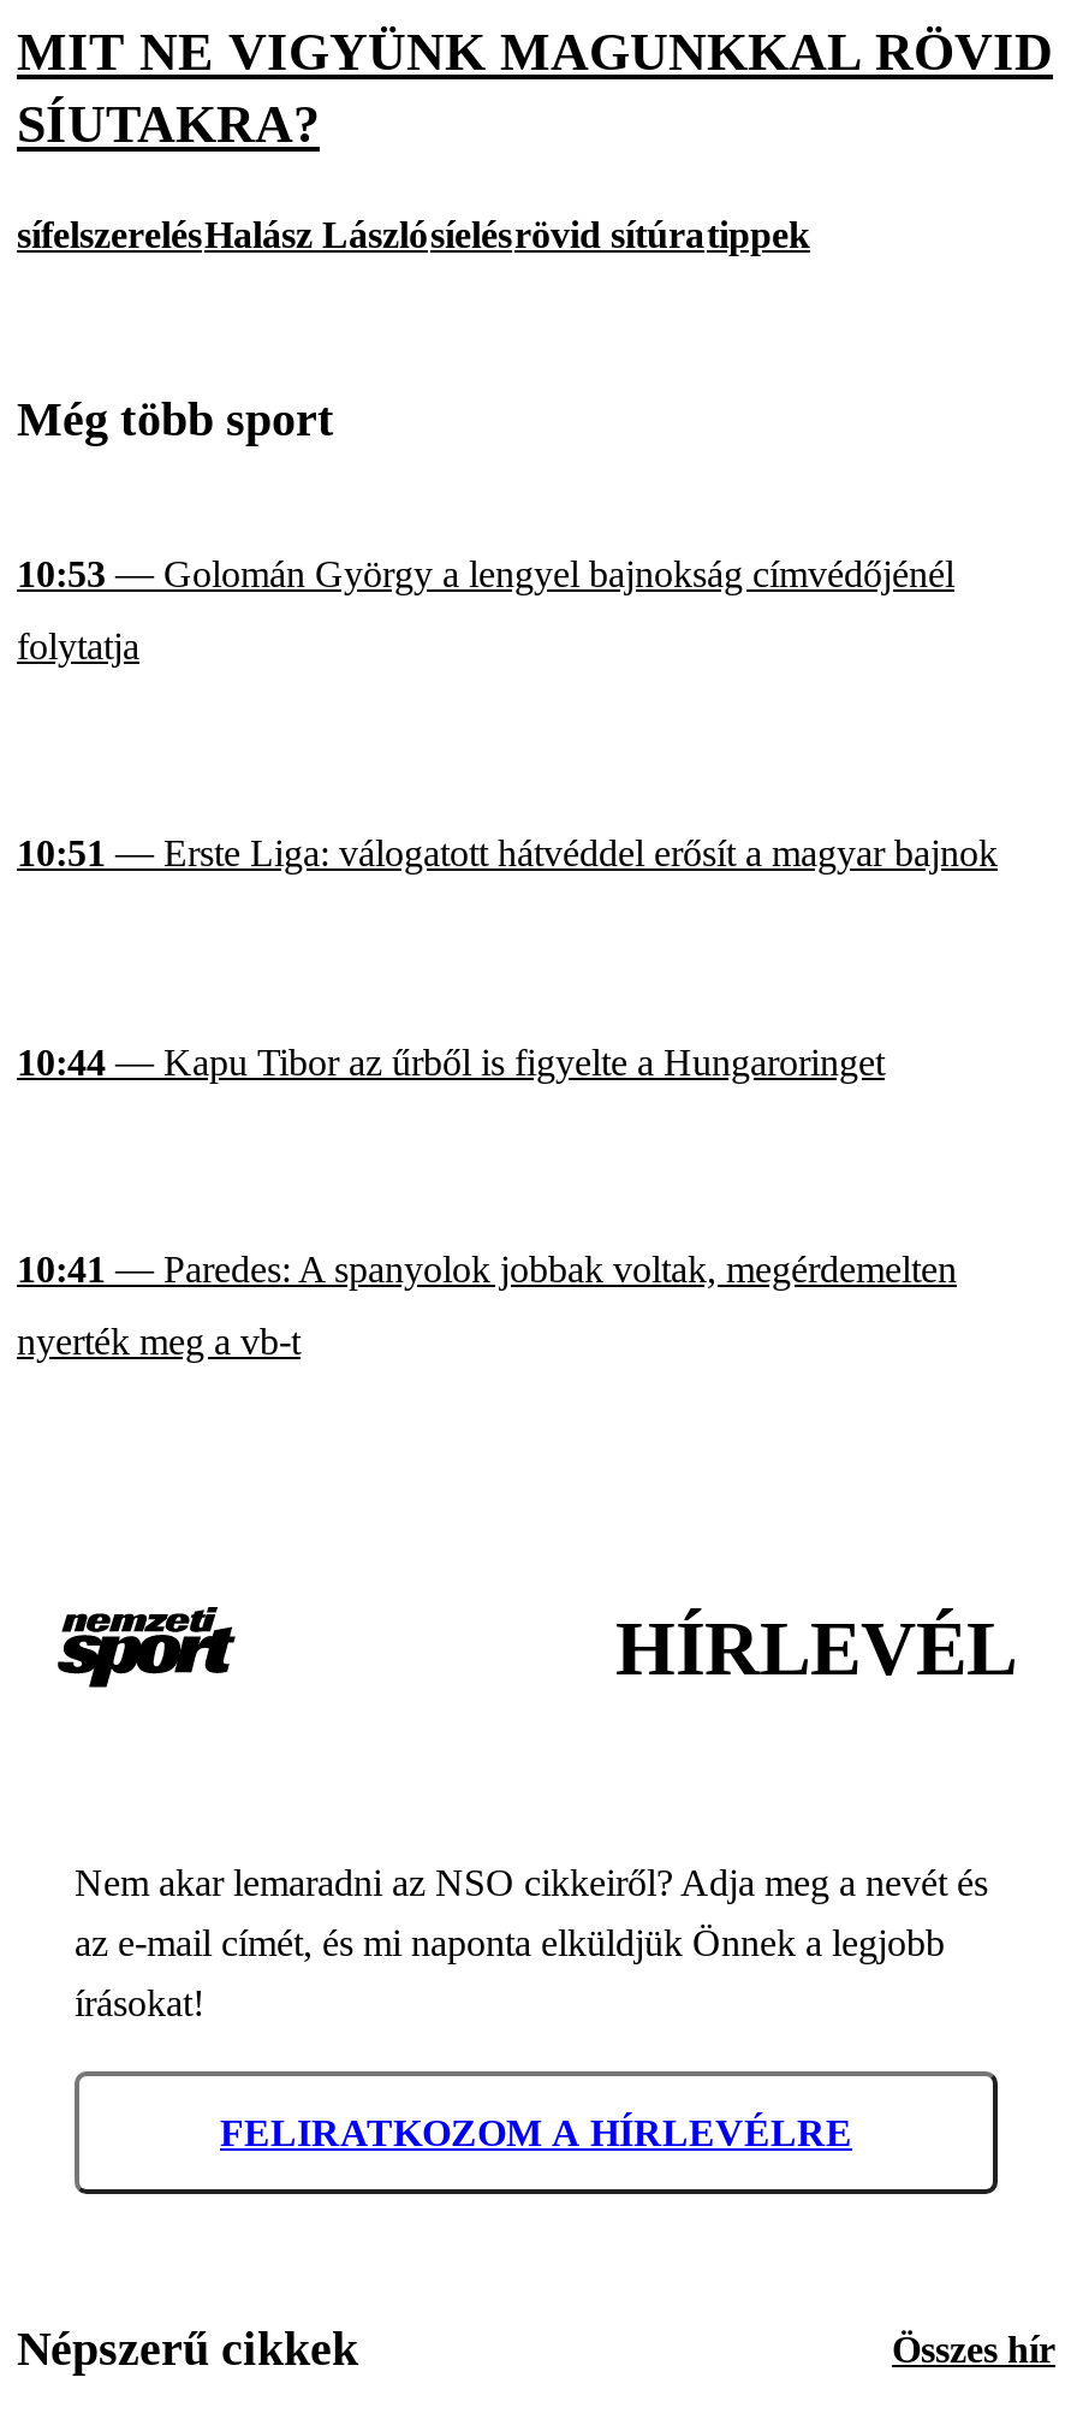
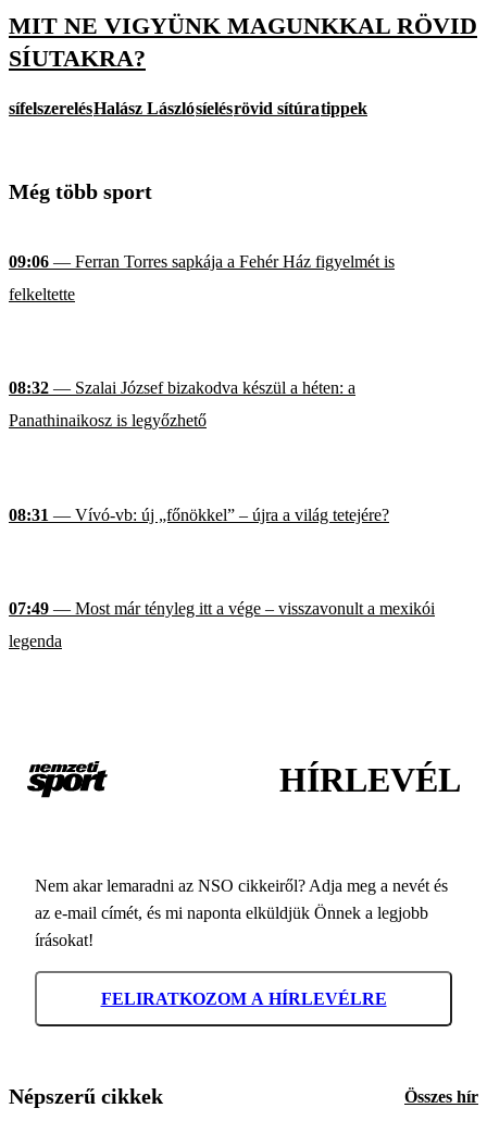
- 10:53 — Golomán György a lengyel bajnokság címvédőjénél
- folytatja
+ 09:06 — Ferran Torres sapkája a Fehér Ház figyelmét is
+ felkeltette

- 10:51 — Erste Liga: válogatott hátvéddel erősít a magyar bajnok
+ 08:32 — Szalai József bizakodva készül a héten: a
+ Panathinaikosz is legyőzhető

- 10:44 — Kapu Tibor az űrből is figyelte a Hungaroringet
+ 08:31 — Vívó-vb: új „főnökkel” – újra a világ tetejére?

- 10:41 — Paredes: A spanyolok jobbak voltak, megérdemelten
- nyerték meg a vb-t
+ 07:49 — Most már tényleg itt a vége – visszavonult a mexikói
+ legenda
